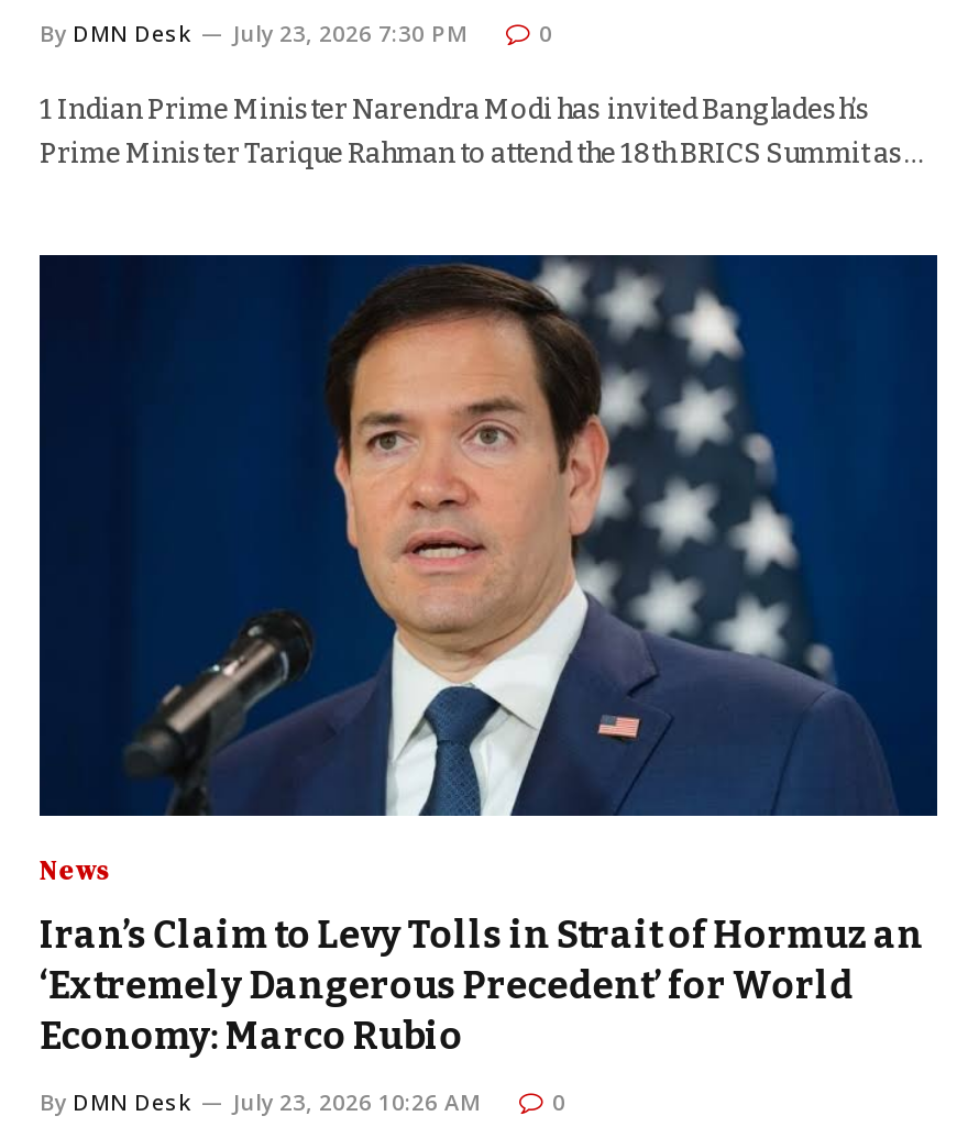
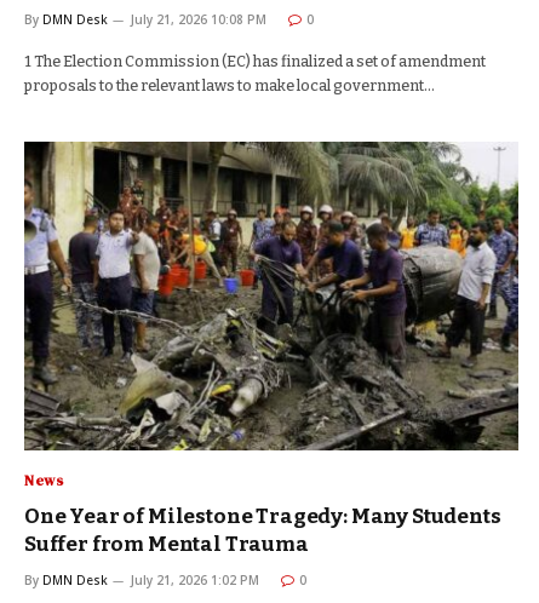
- By DMN Desk July 23, 2026 7:30 PM
+ By DMN Desk July 21, 2026 10:08 PM

- 1 Indian Prime Minister Narendra Modi has invited Bangladesh’s
- Prime Minister Tarique Rahman to attend the 18th BRICS Summit as…
+ 1 The Election Commission (EC) has finalized a set of amendment
+ proposals to the relevant laws to make local government…

- [image]
+ [image]

- Iran’s Claim to Levy Tolls in Strait of Hormuz an
- ‘Extremely Dangerous Precedent’ for World
- Economy: Marco Rubio
+ One Year of Milestone Tragedy: Many Students
+ Suffer from Mental Trauma

- By DMN Desk July 23, 2026 10:26 AM
+ By DMN Desk July 21, 2026 1:02 PM
